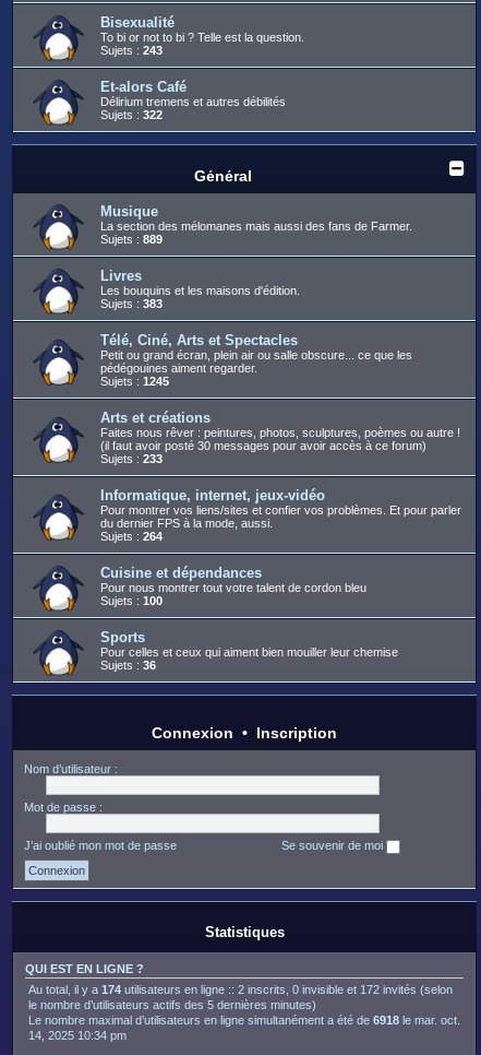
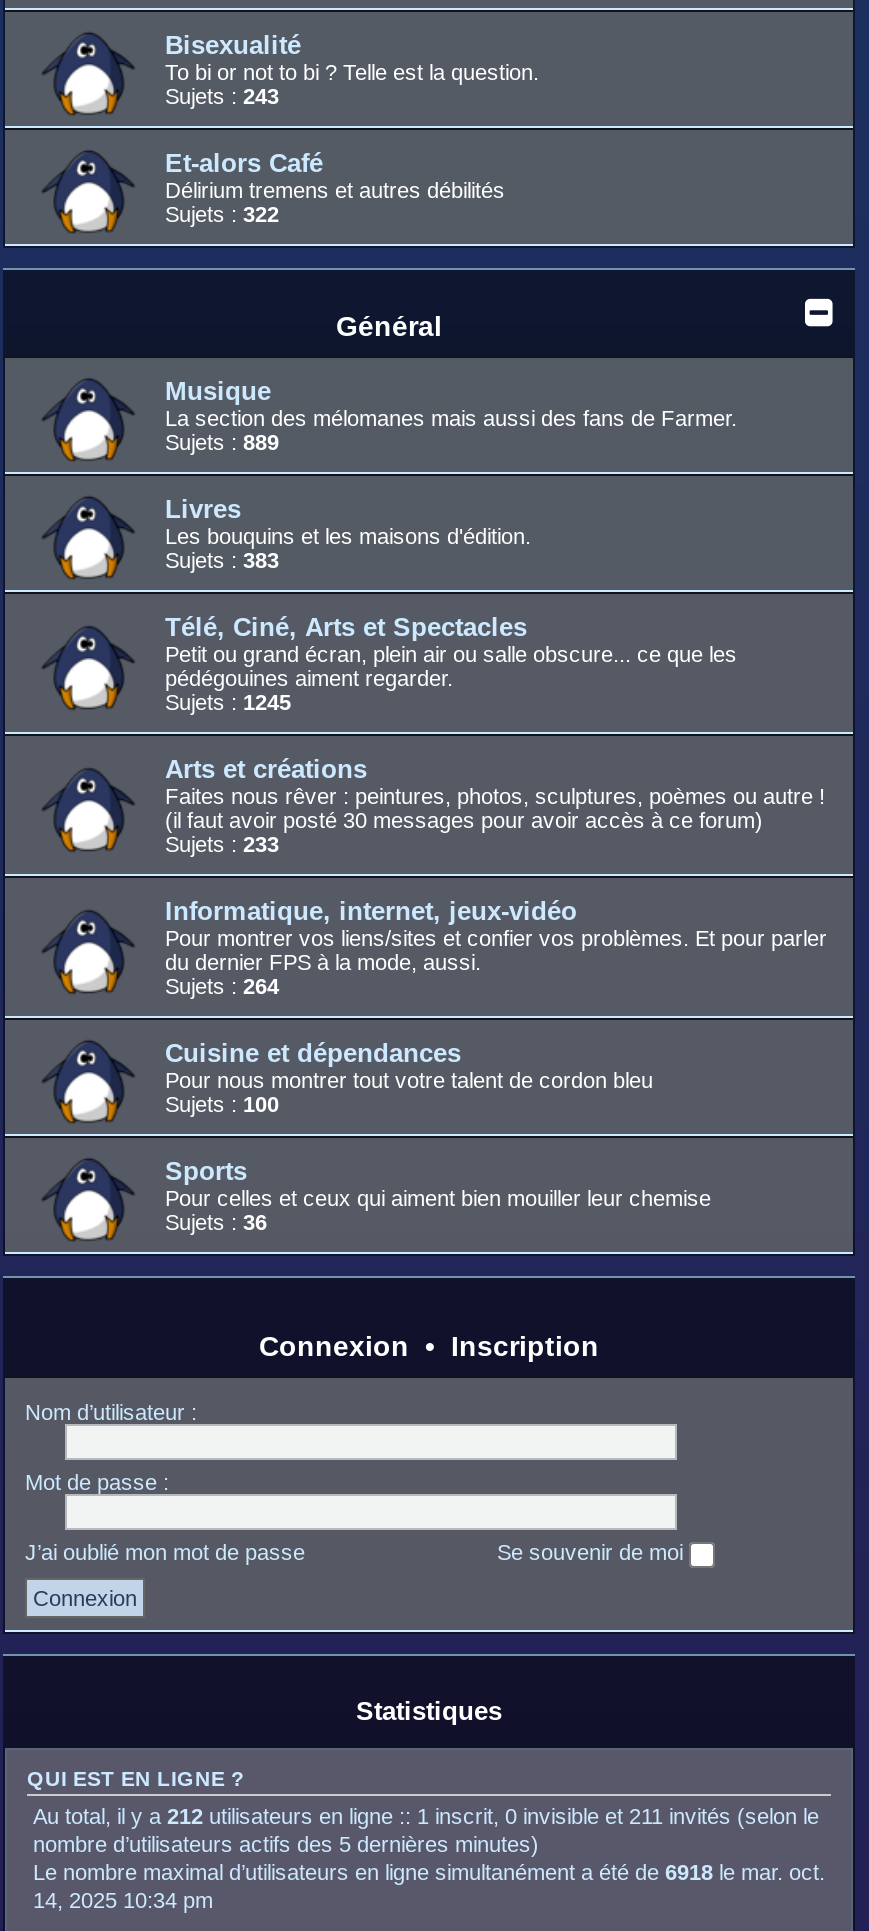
- Au total, il y a 174 utilisateurs en ligne :: 2 inscrits, 0 invisible et 172 invités (selon
- le nombre d’utilisateurs actifs des 5 dernières minutes)
+ Au total, il y a 212 utilisateurs en ligne :: 1 inscrit, 0 invisible et 211 invités (selon le
+ nombre d’utilisateurs actifs des 5 dernières minutes)
